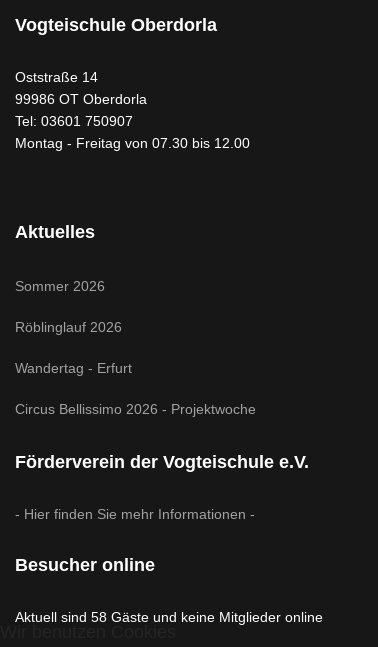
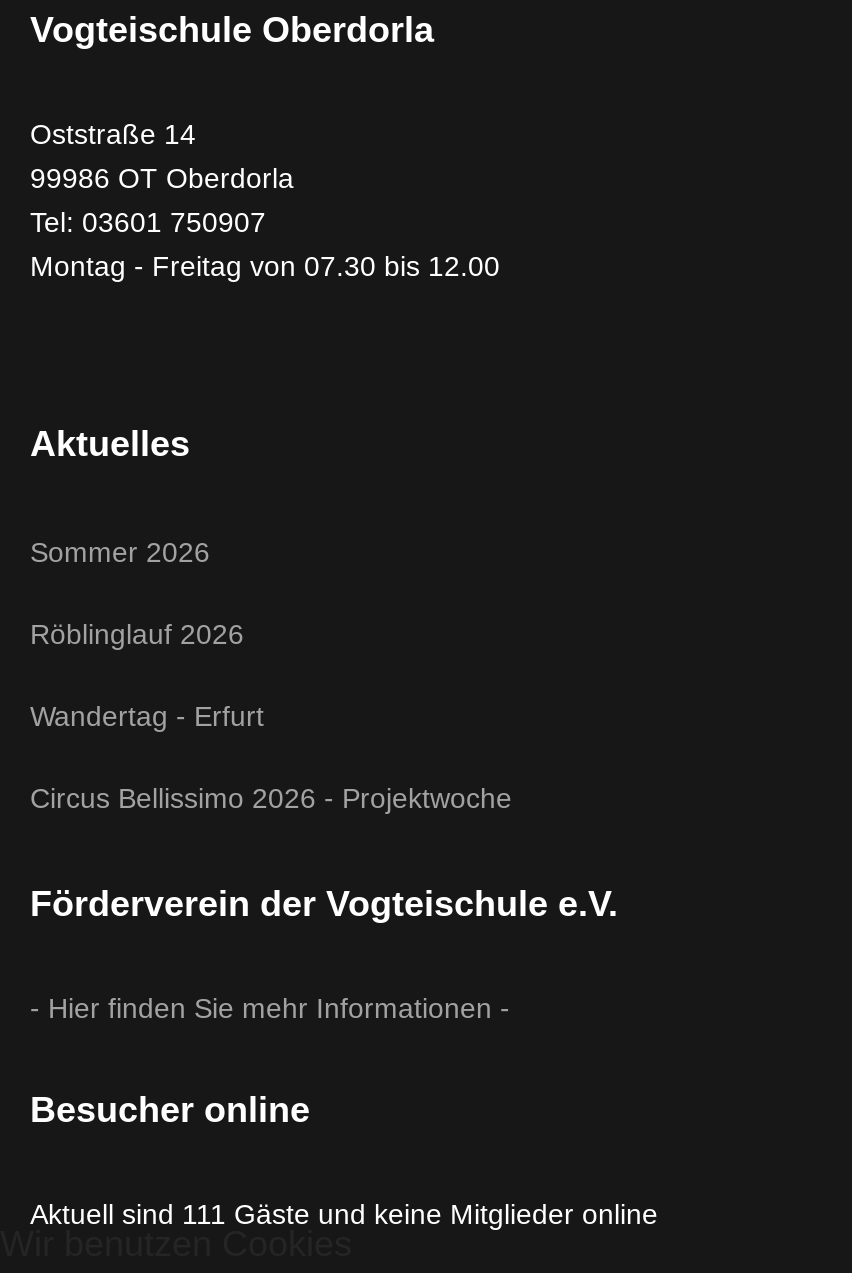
- Aktuell sind 58 Gäste und keine Mitglieder online
+ Aktuell sind 111 Gäste und keine Mitglieder online
